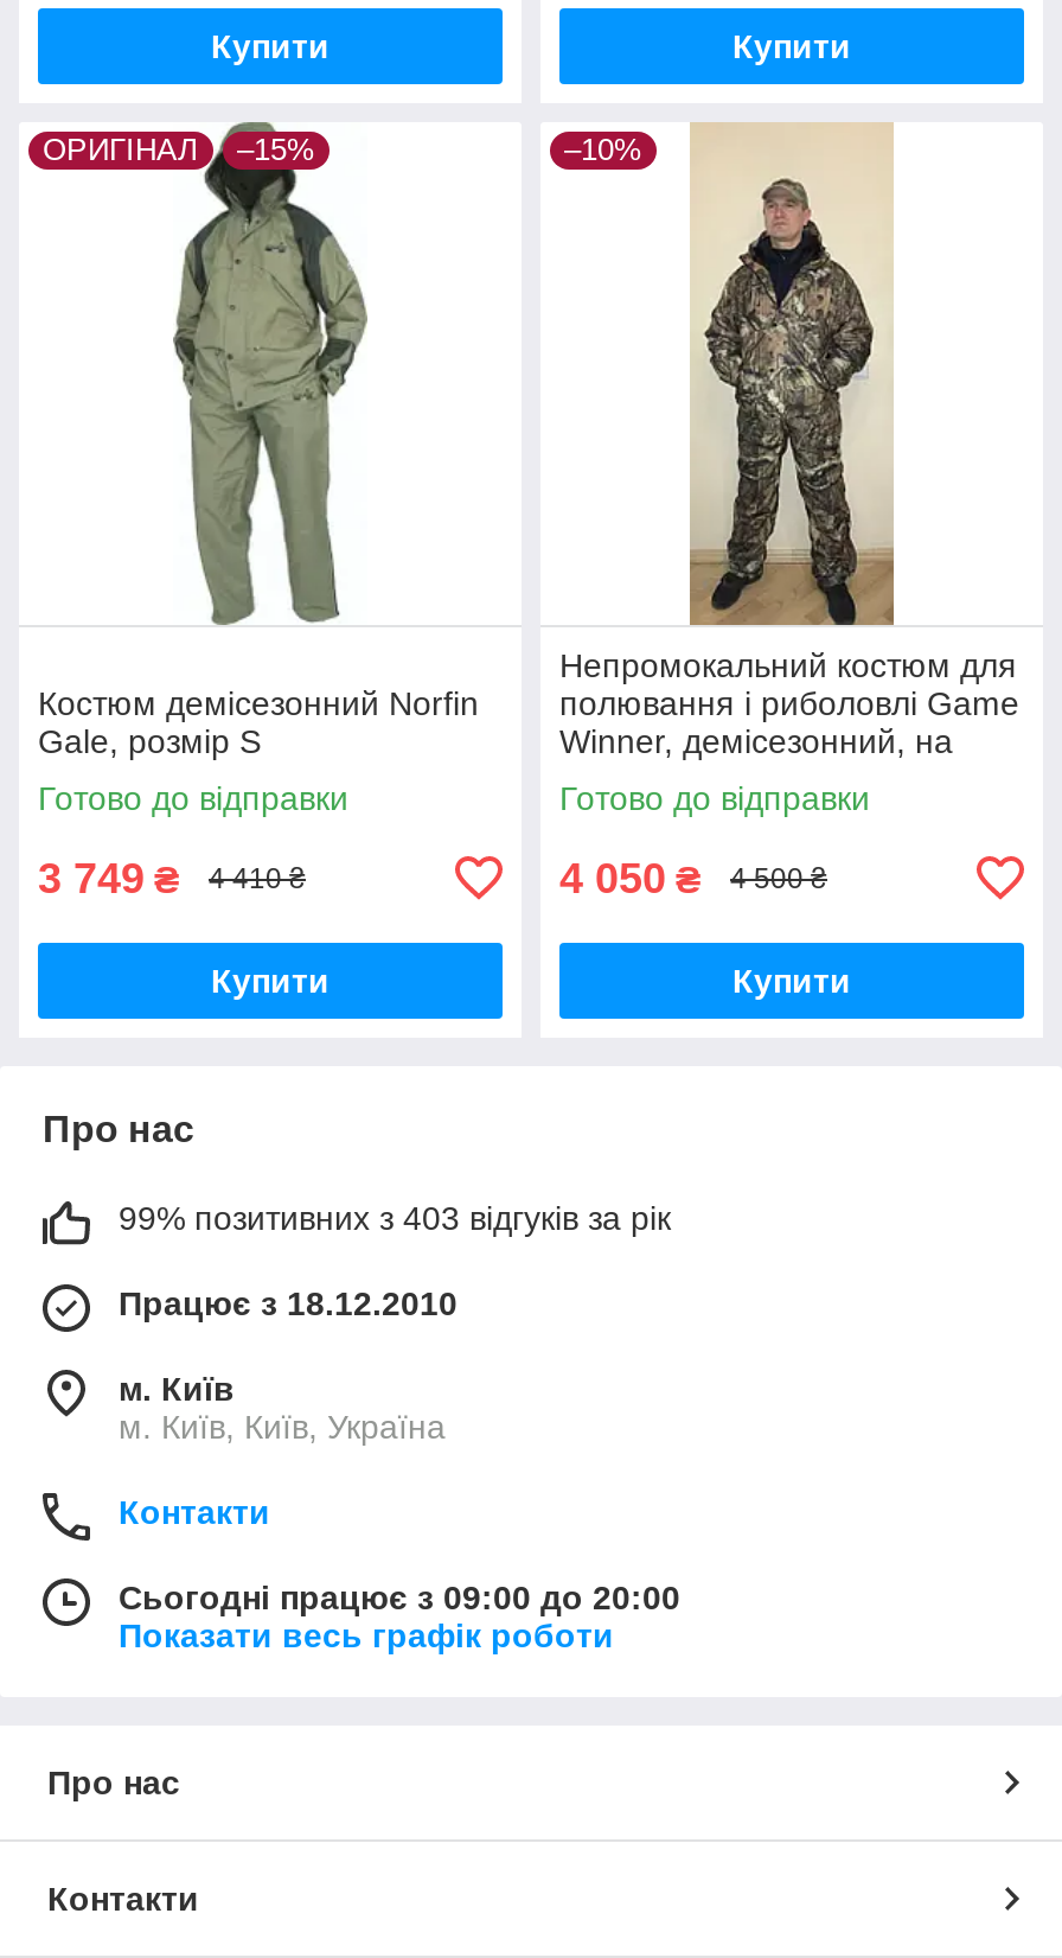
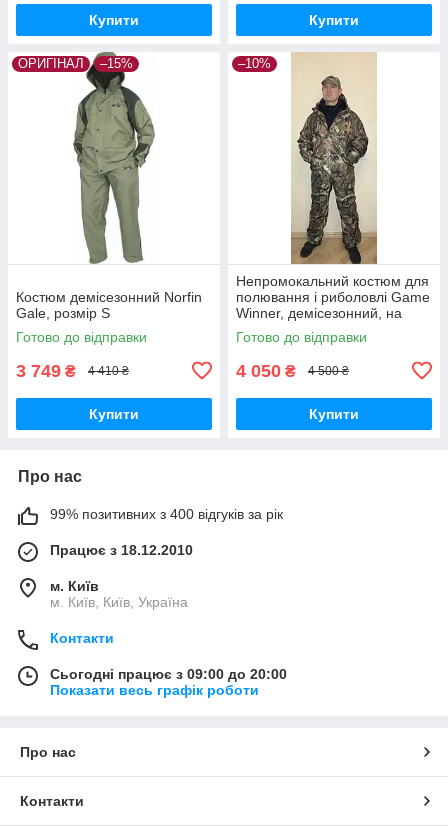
- 99% позитивних з 403 відгуків за рік
+ 99% позитивних з 400 відгуків за рік
